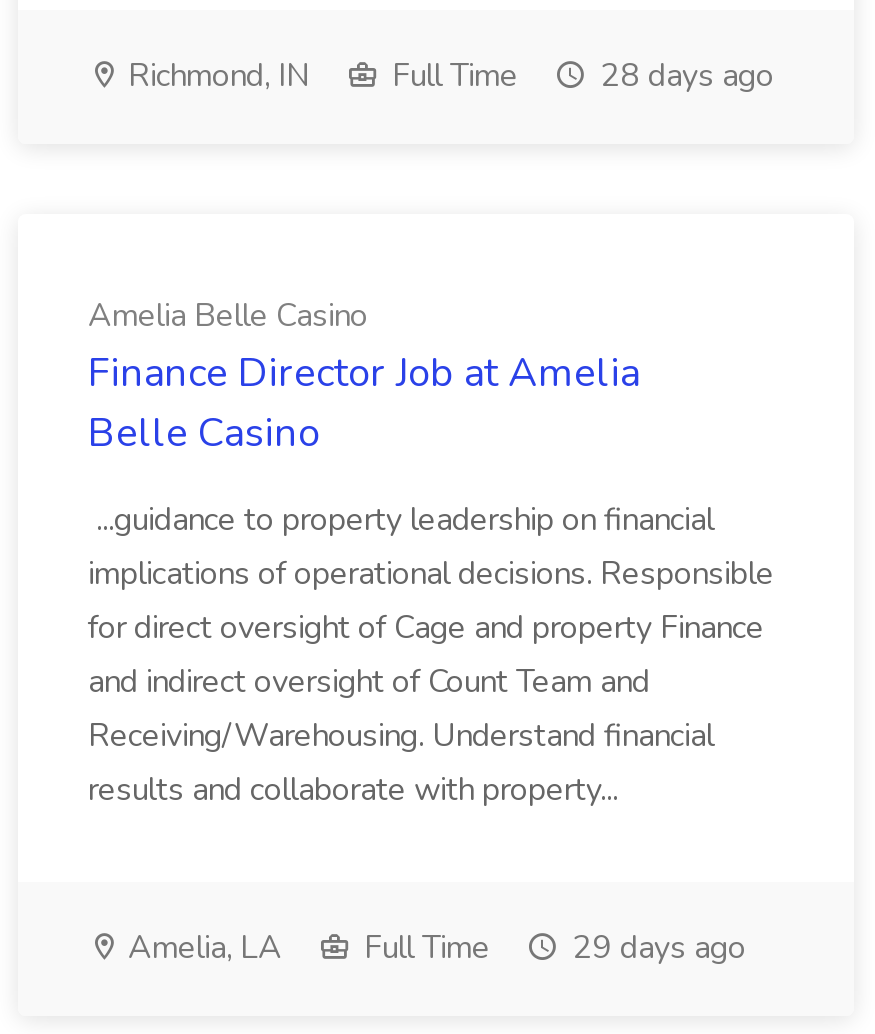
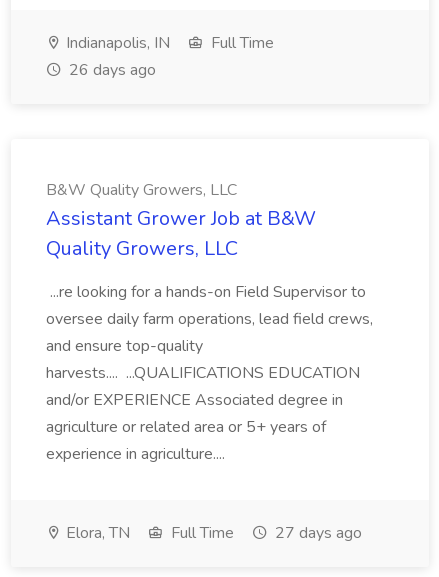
- Richmond, IN
+ Indianapolis, IN

- 28 days ago
+ 26 days ago

- Amelia Belle Casino
- Finance Director Job at Amelia
- Belle Casino
+ B&W Quality Growers, LLC
+ Assistant Grower Job at B&W
+ Quality Growers, LLC

- ...guidance to property leadership on financial
- implications of operational decisions. Responsible
- for direct oversight of Cage and property Finance
- and indirect oversight of Count Team and
- Receiving/Warehousing. Understand financial
- results and collaborate with property...
+ ...re looking for a hands-on Field Supervisor to
+ oversee daily farm operations, lead field crews,
+ and ensure top-quality
+ harvests.... ...QUALIFICATIONS EDUCATION
+ and/or EXPERIENCE Associated degree in
+ agriculture or related area or 5+ years of
+ experience in agriculture....

- Amelia, LA
+ Elora, TN

- 29 days ago
+ 27 days ago
